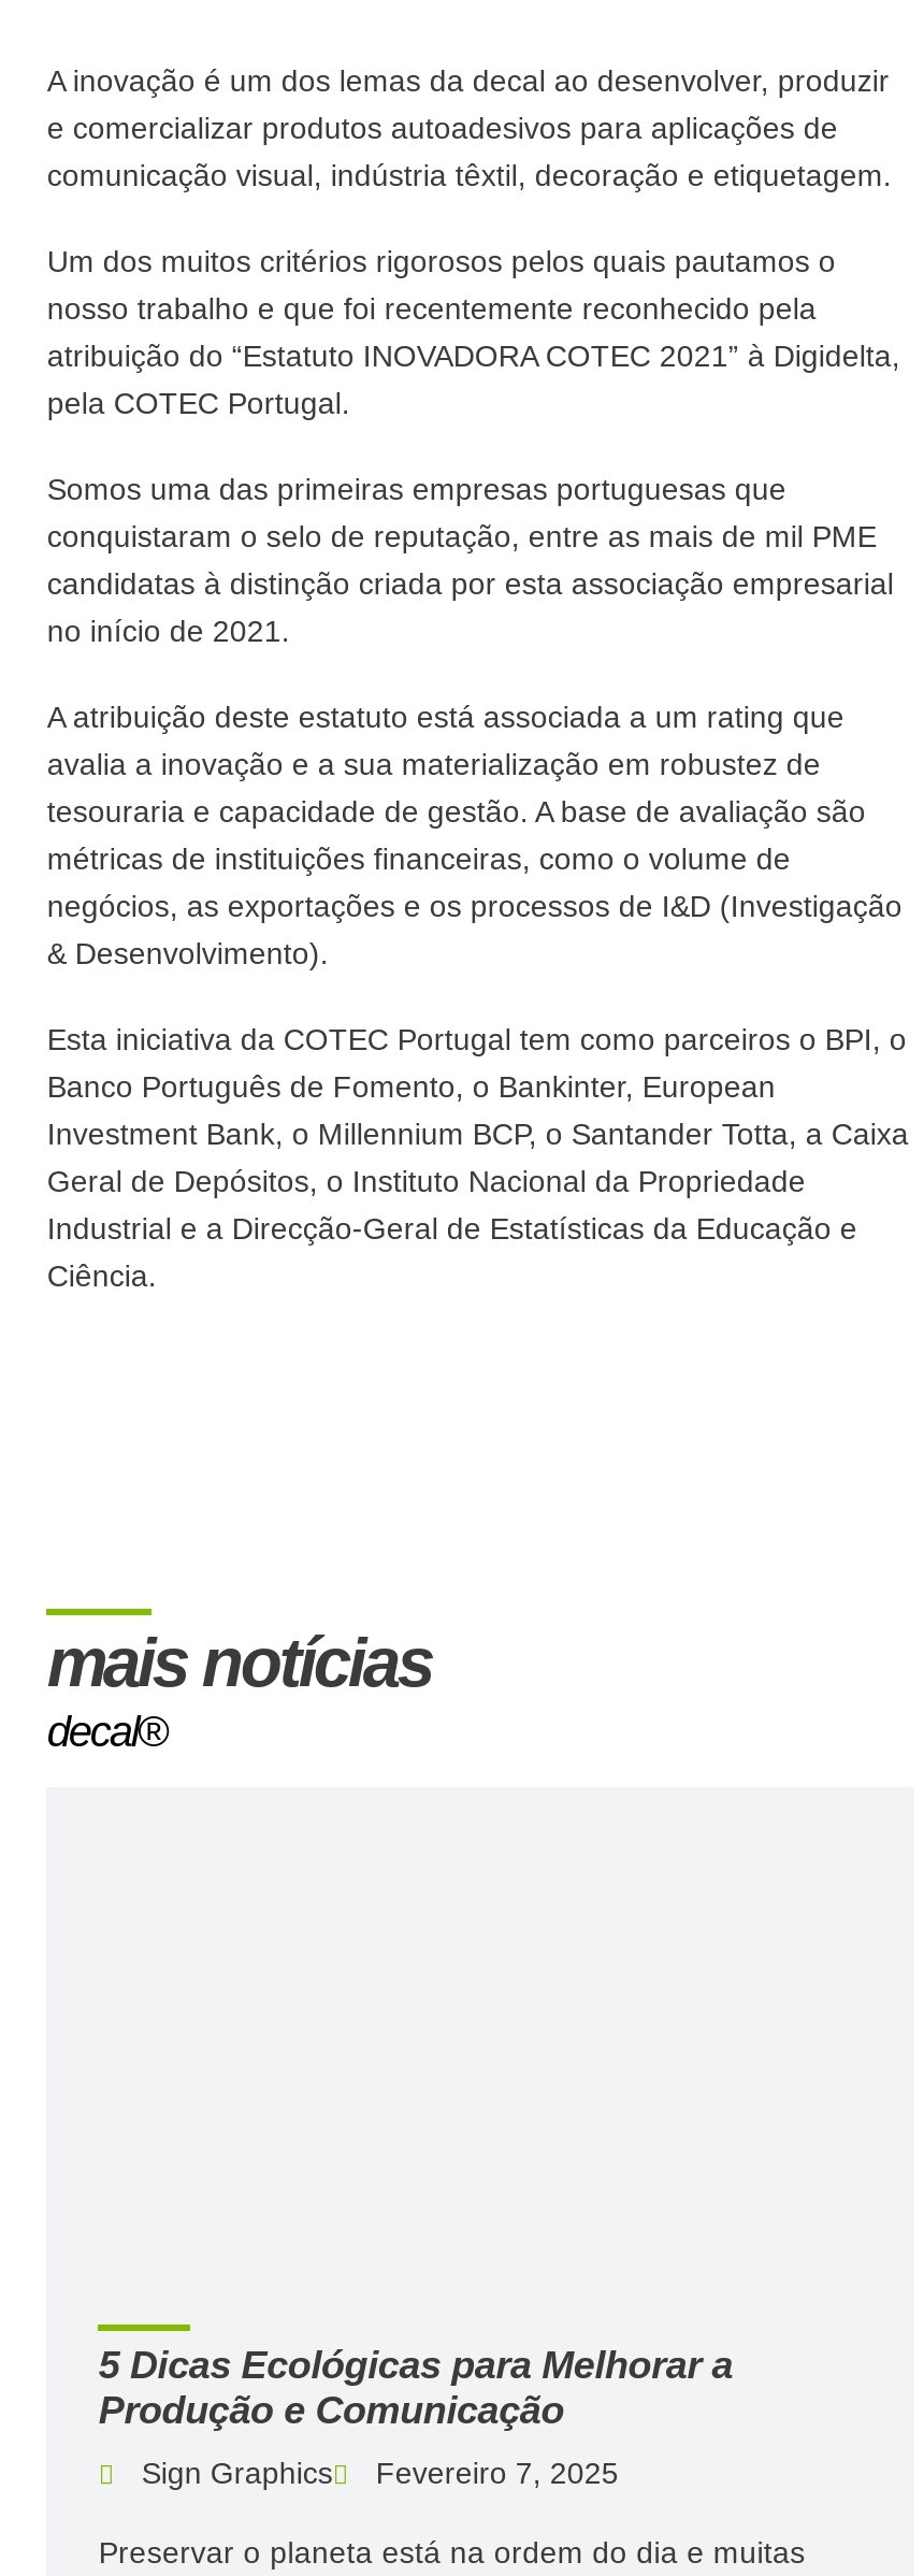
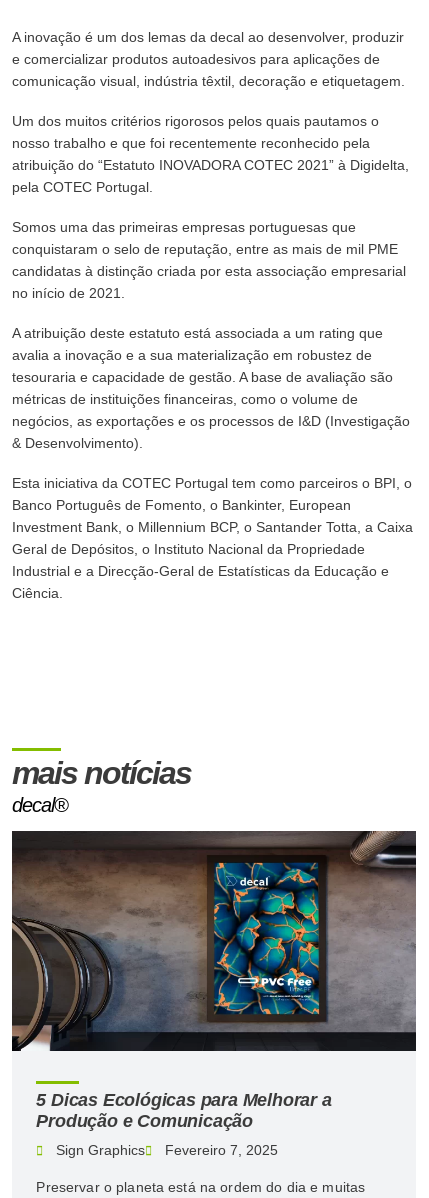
+ [image]
